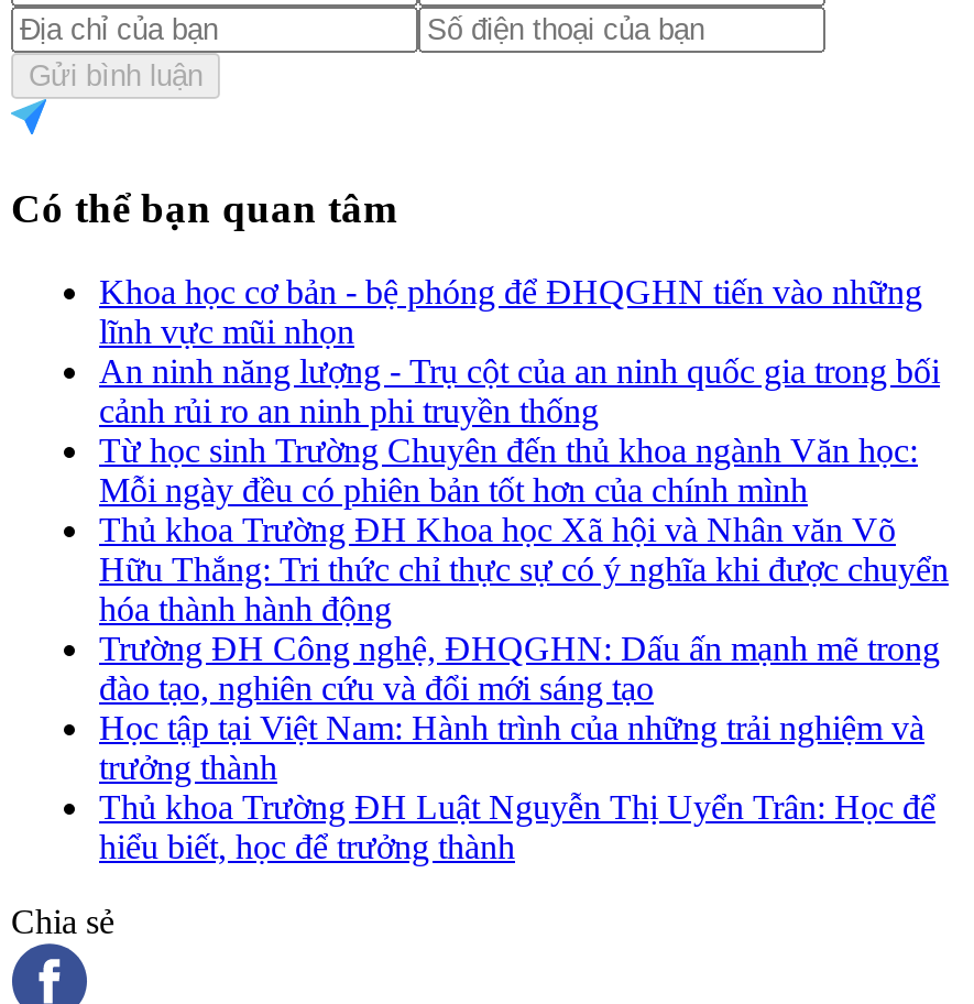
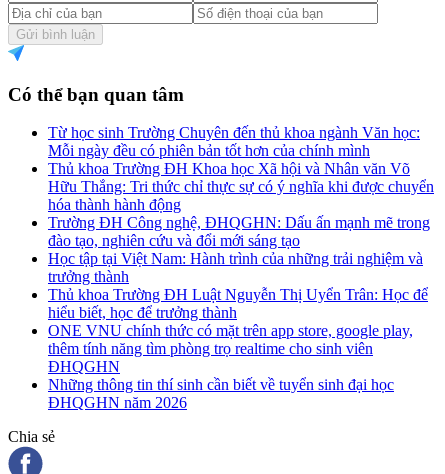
- Khoa học cơ bản - bệ phóng để ĐHQGHN tiến vào những
- lĩnh vực mũi nhọn
- An ninh năng lượng - Trụ cột của an ninh quốc gia trong bối
- cảnh rủi ro an ninh phi truyền thống

moved up: Từ học sinh Trường Chuyên đến thủ khoa ngành Văn học: | Mỗi ngày đều có phiên bản tốt hơn của chính mình | Thủ khoa Trường ĐH Khoa học Xã hội và Nhân văn Võ | ... | Thủ khoa Trường ĐH Luật Nguyễn Thị Uyển Trân: Học để | hiểu biết, học để trưởng thành

+ ONE VNU chính thức có mặt trên app store, google play,
+ thêm tính năng tìm phòng trọ realtime cho sinh viên
+ ĐHQGHN
+ Những thông tin thí sinh cần biết về tuyển sinh đại học
+ ĐHQGHN năm 2026
